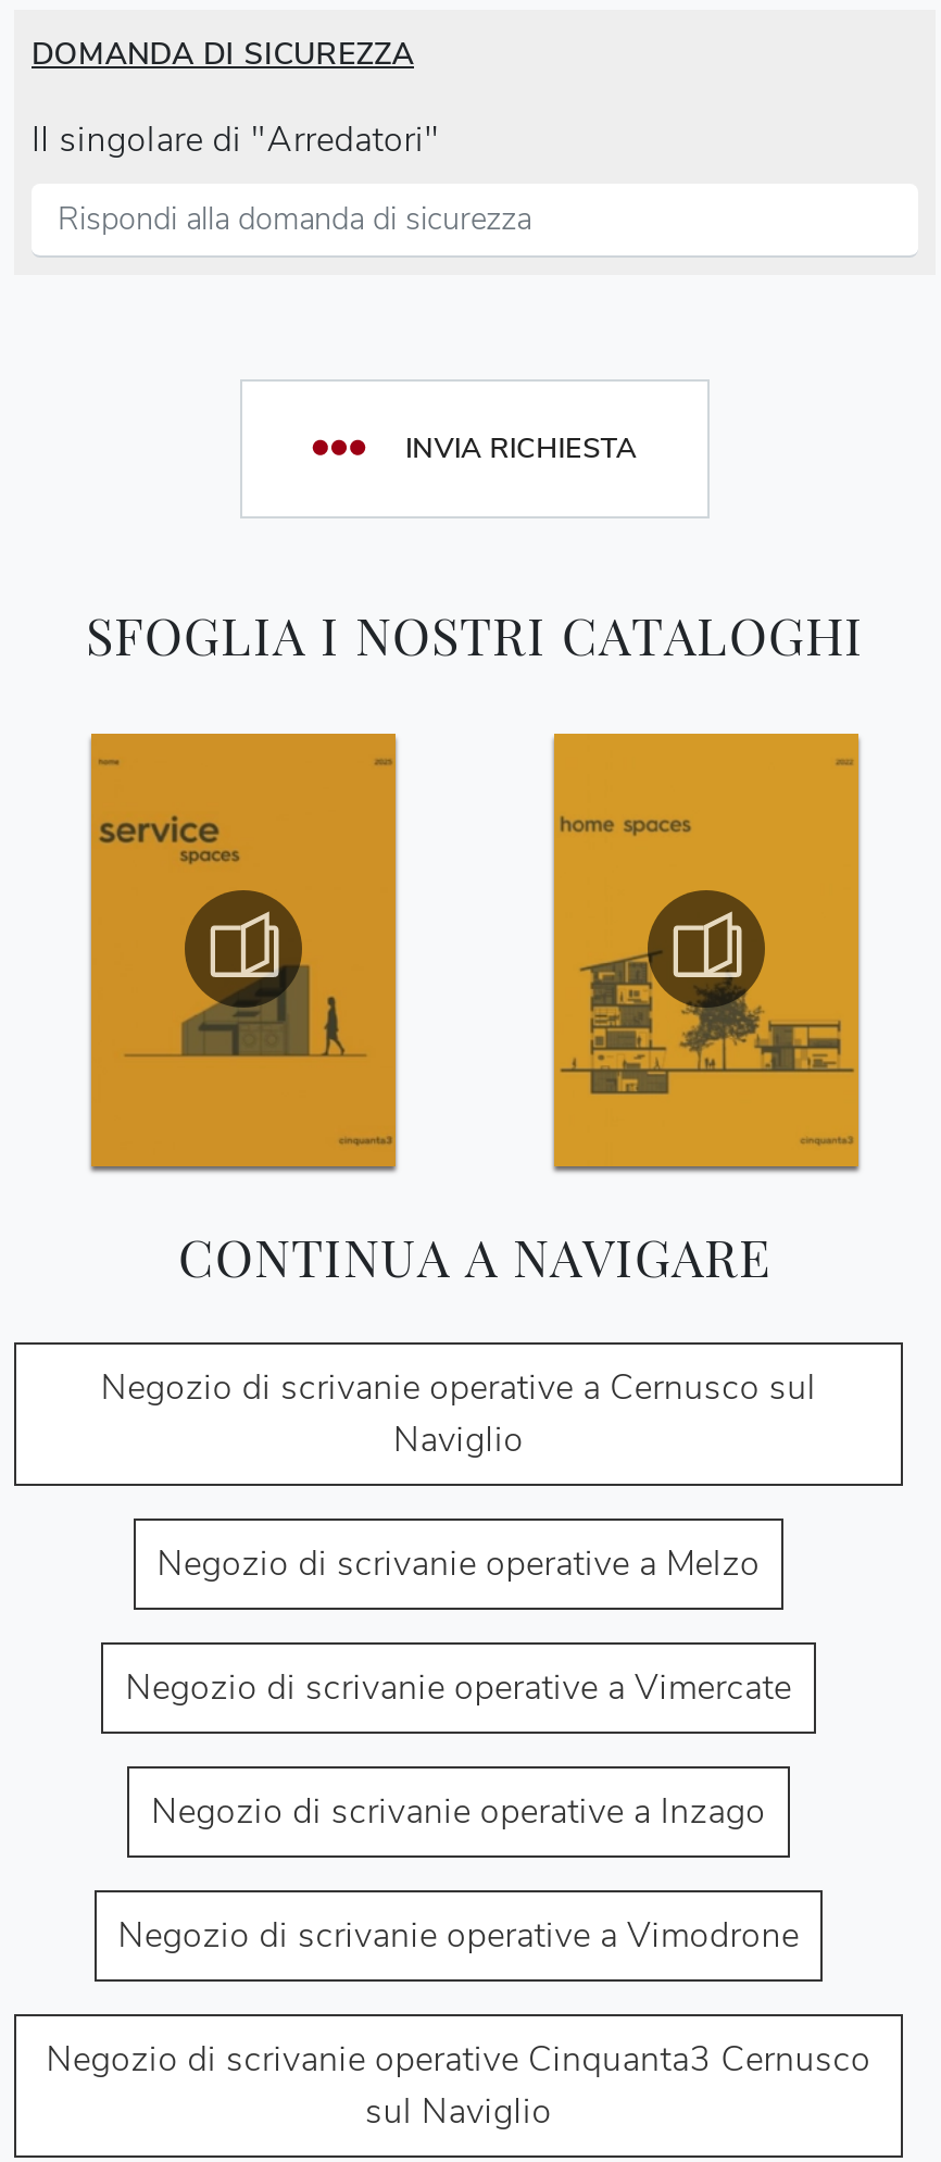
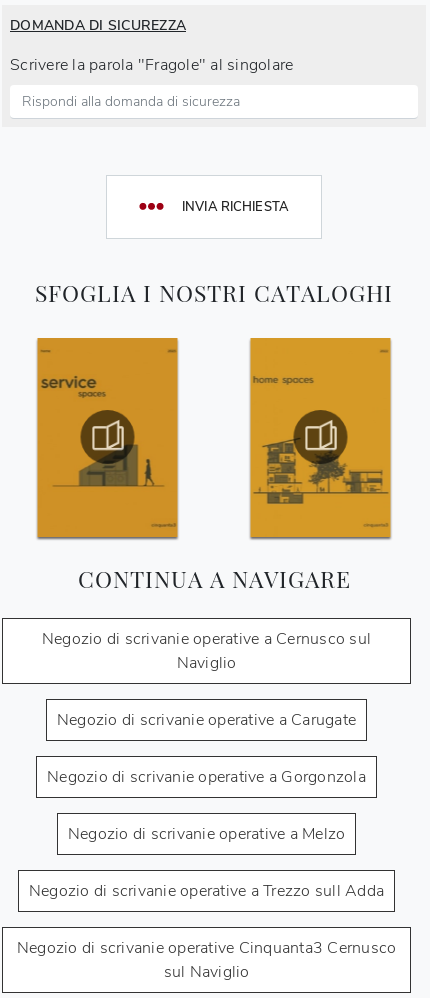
- Il singolare di "Arredatori"
+ Scrivere la parola "Fragole" al singolare

+ Negozio di scrivanie operative a Carugate
+ Negozio di scrivanie operative a Gorgonzola

moved down: Negozio di scrivanie operative a Melzo

- Negozio di scrivanie operative a Vimercate
- Negozio di scrivanie operative a Inzago
- Negozio di scrivanie operative a Vimodrone
+ Negozio di scrivanie operative a Trezzo sull Adda
